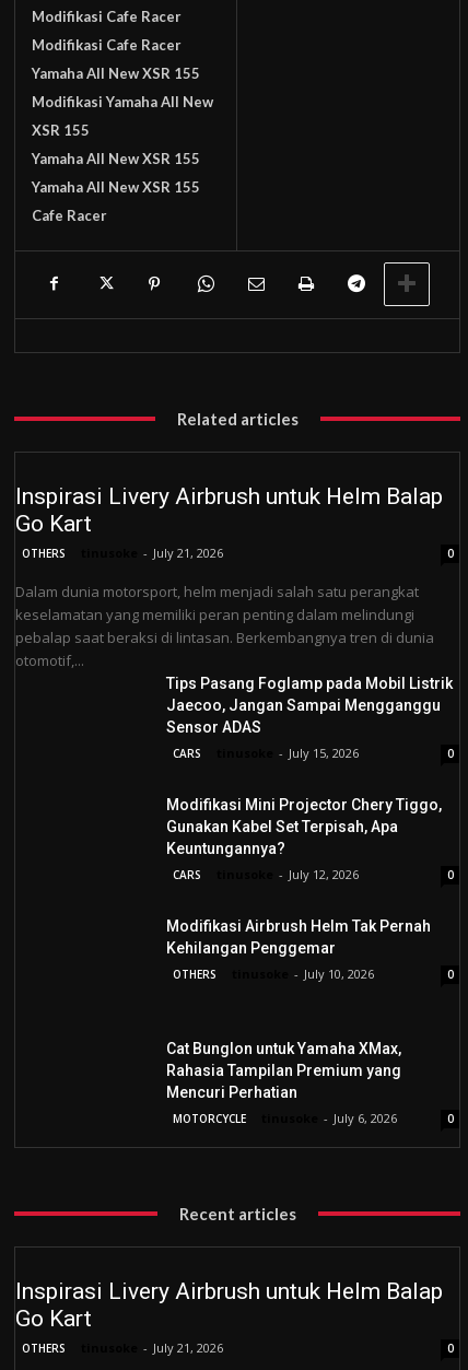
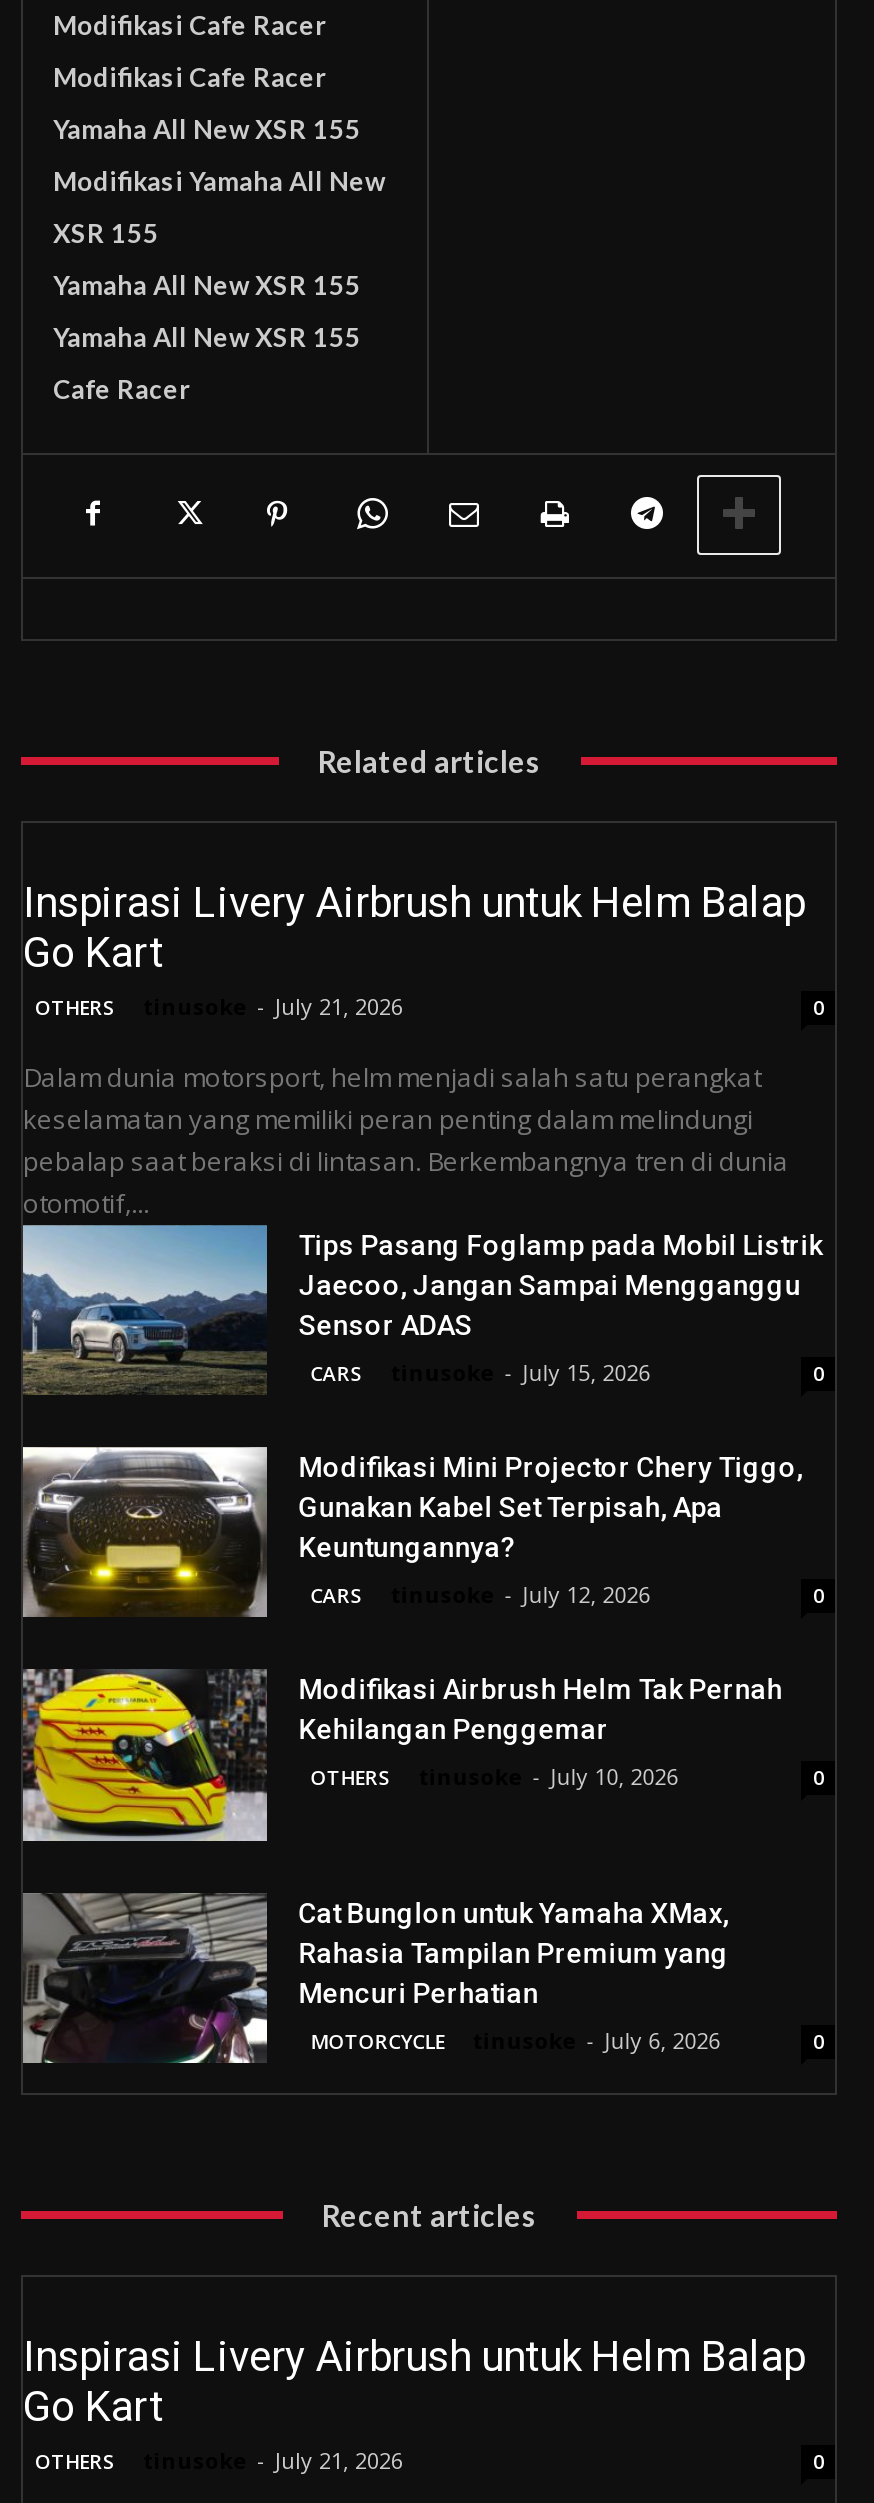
+ [image]

+ [image]

+ [image]

+ [image]
